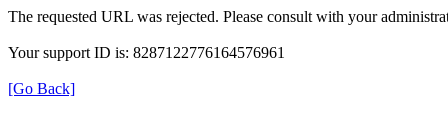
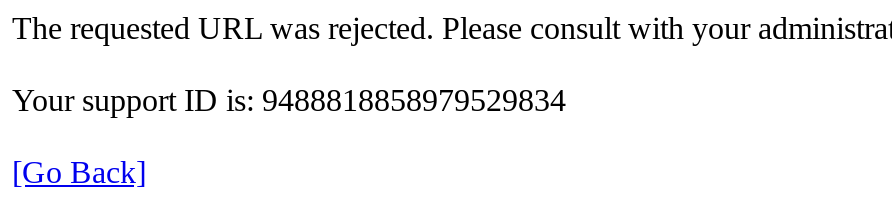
- Your support ID is: 8287122776164576961
+ Your support ID is: 9488818858979529834
